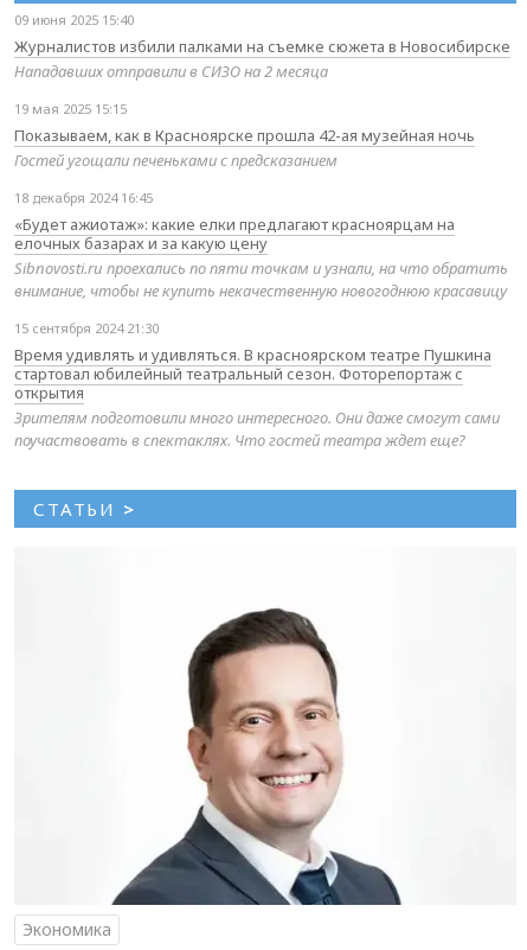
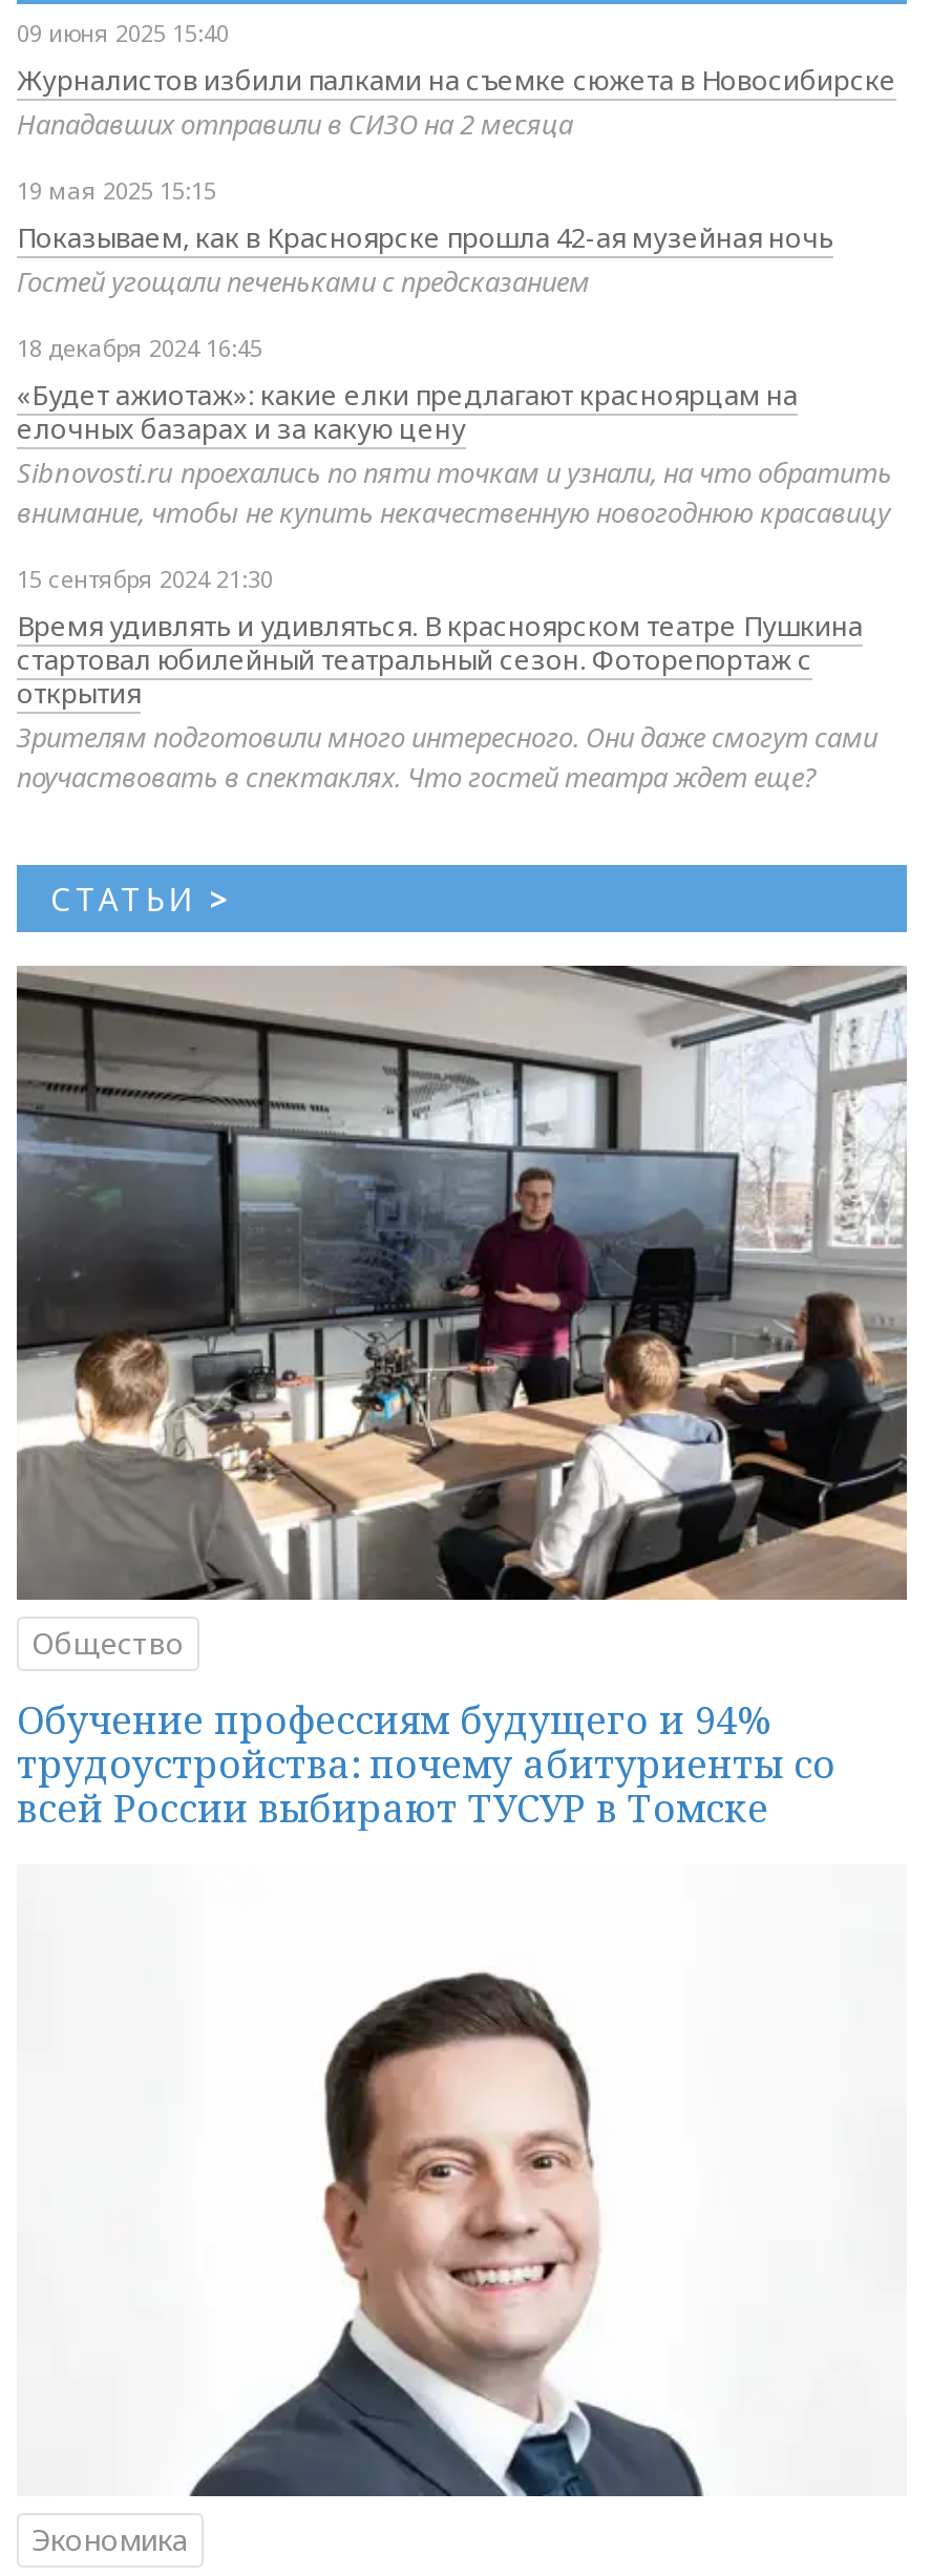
+ [image]
+ Общество
+ Обучение профессиям будущего и 94%
+ трудоустройства: почему абитуриенты со
+ всей России выбирают ТУСУР в Томске
